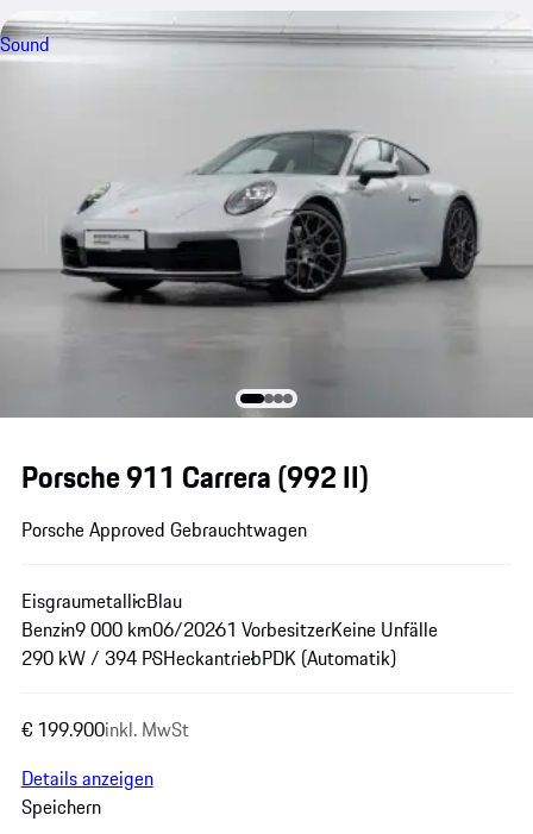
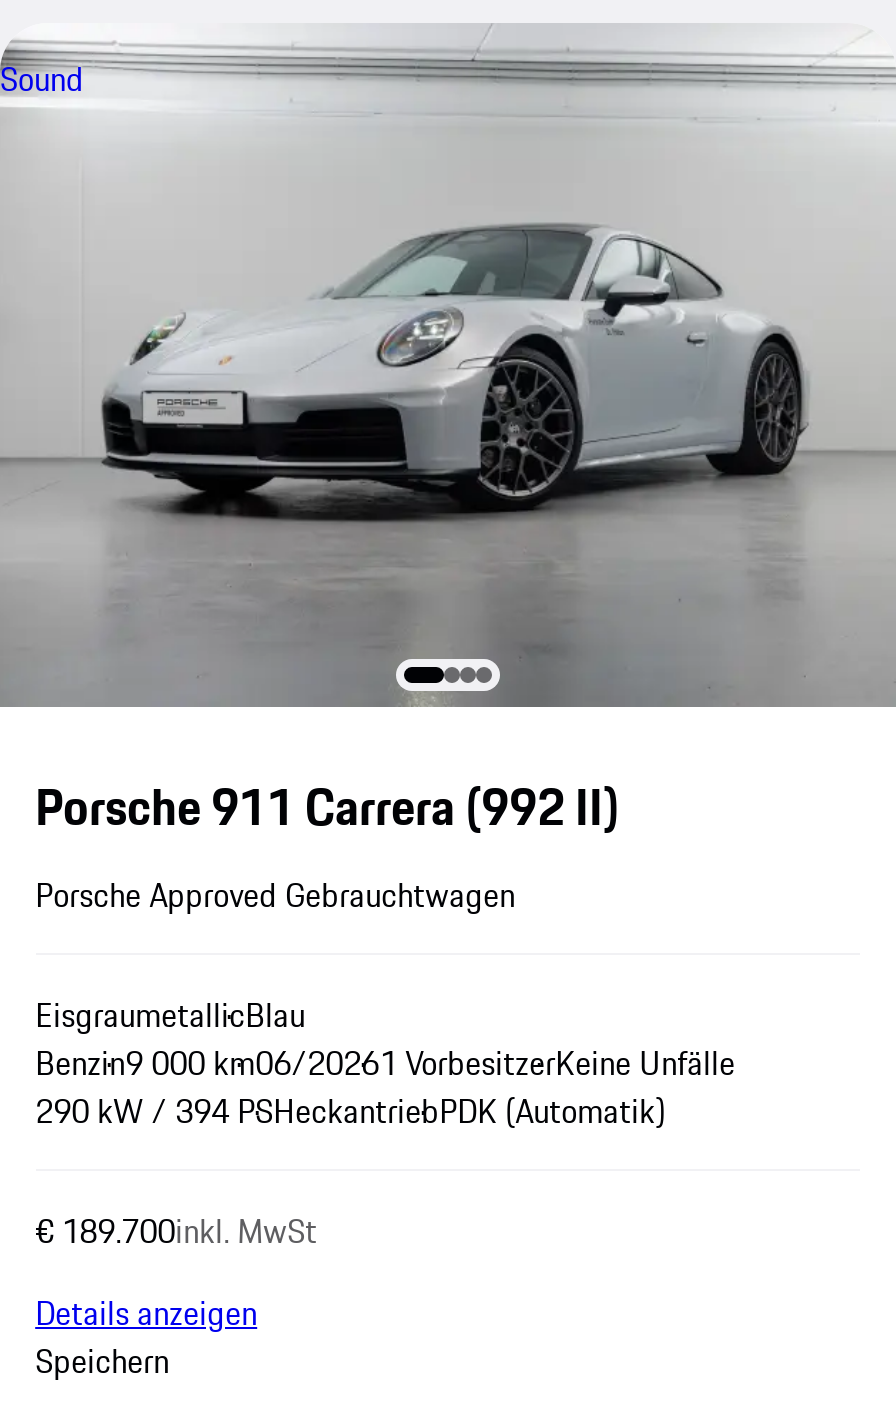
- € 199.900inkl. MwSt
+ € 189.700inkl. MwSt
